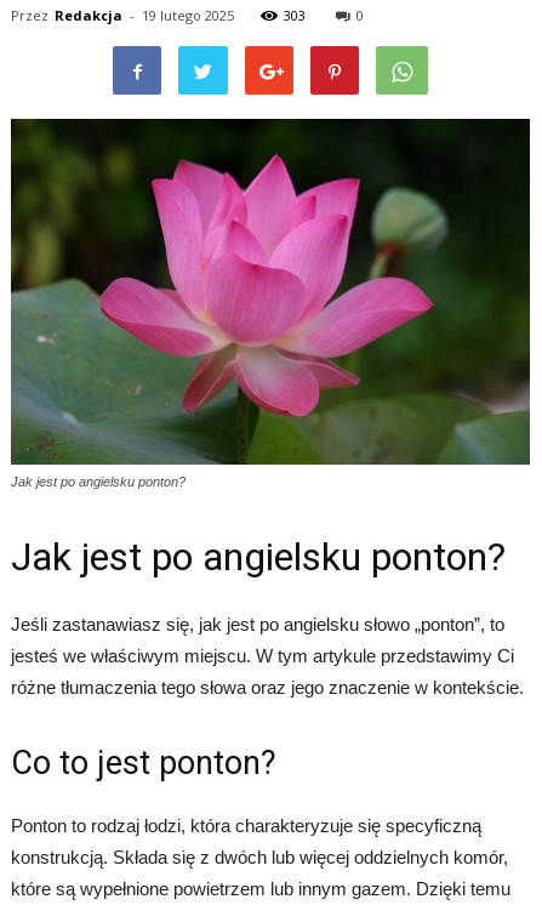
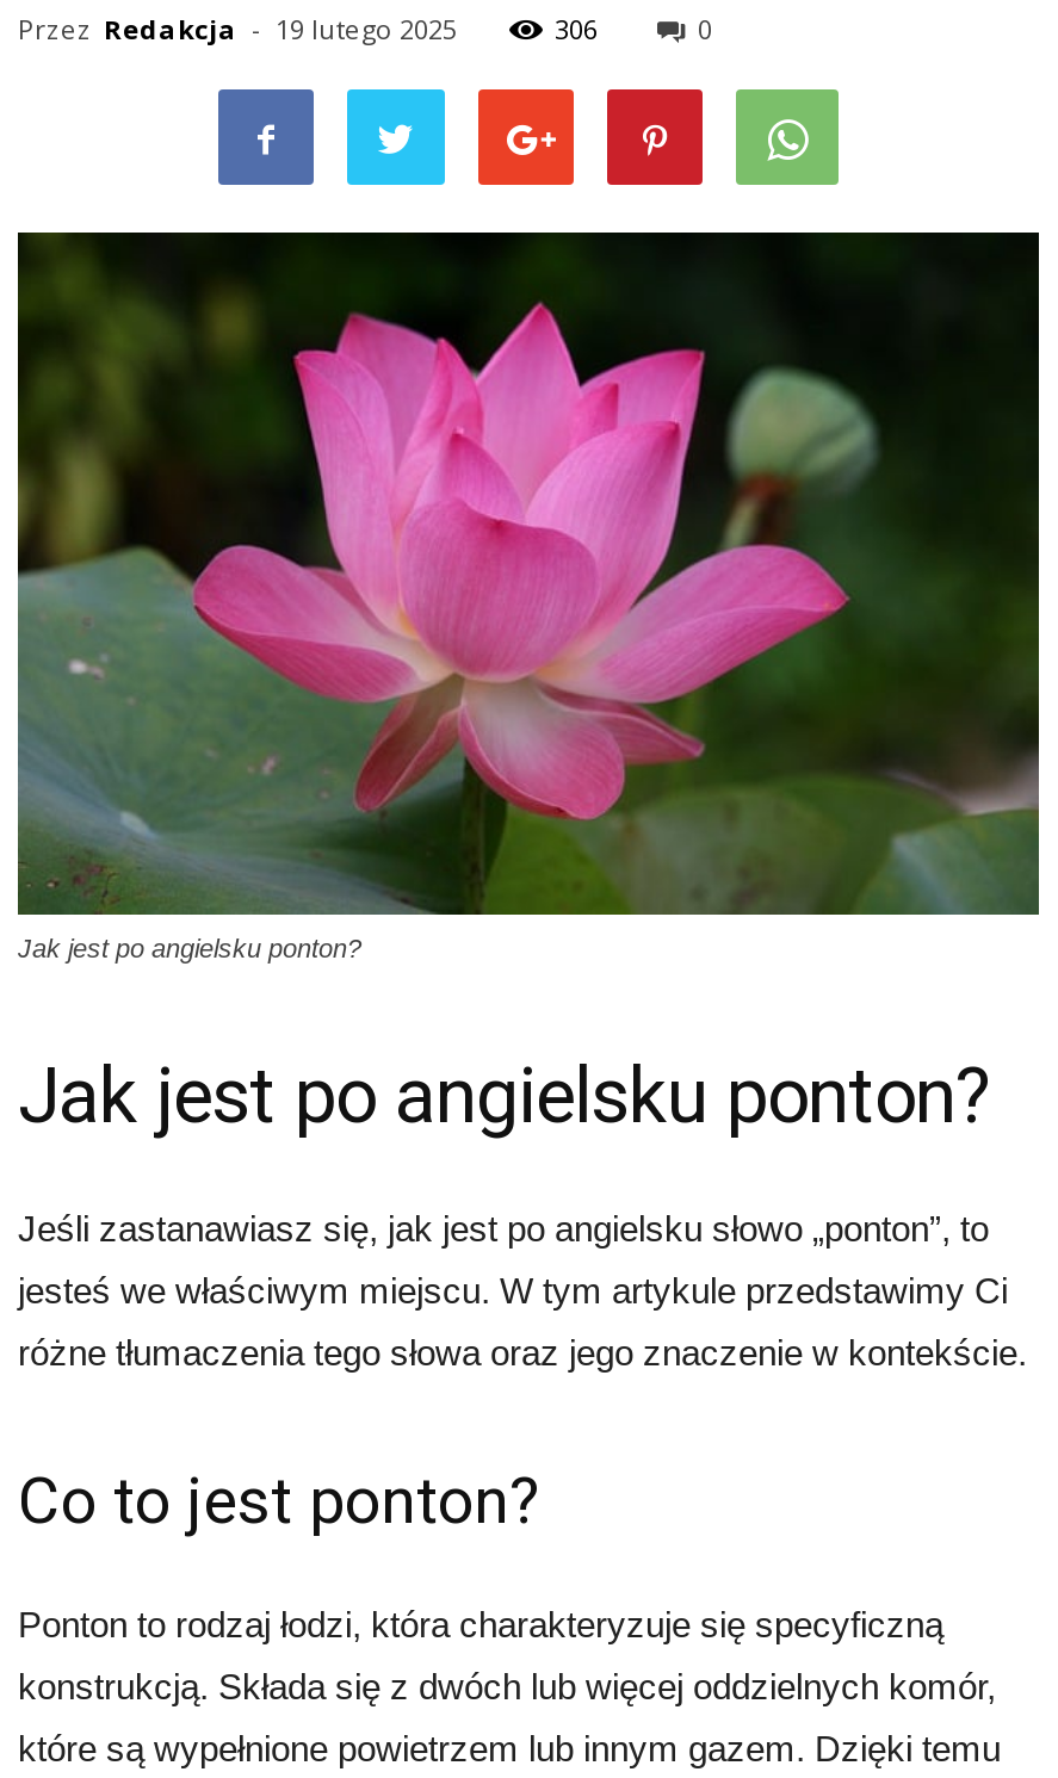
- 303
+ 306
